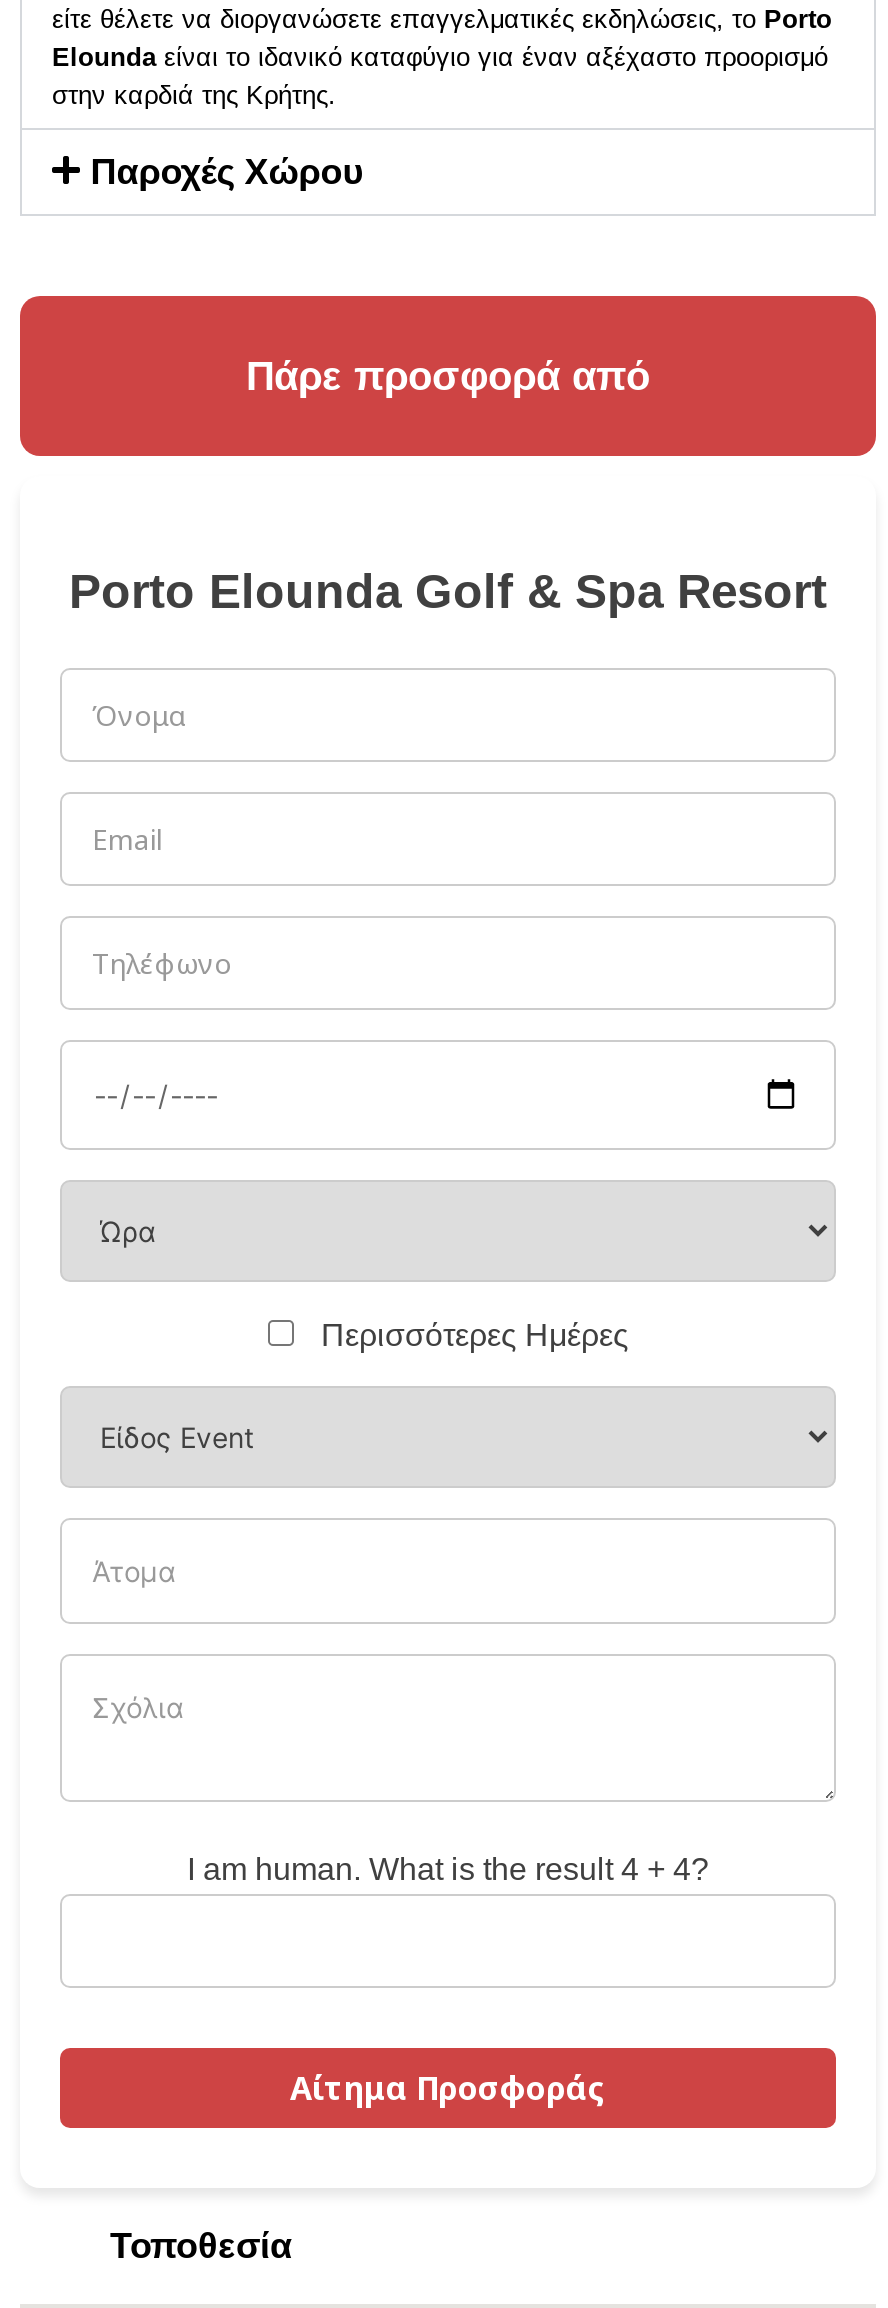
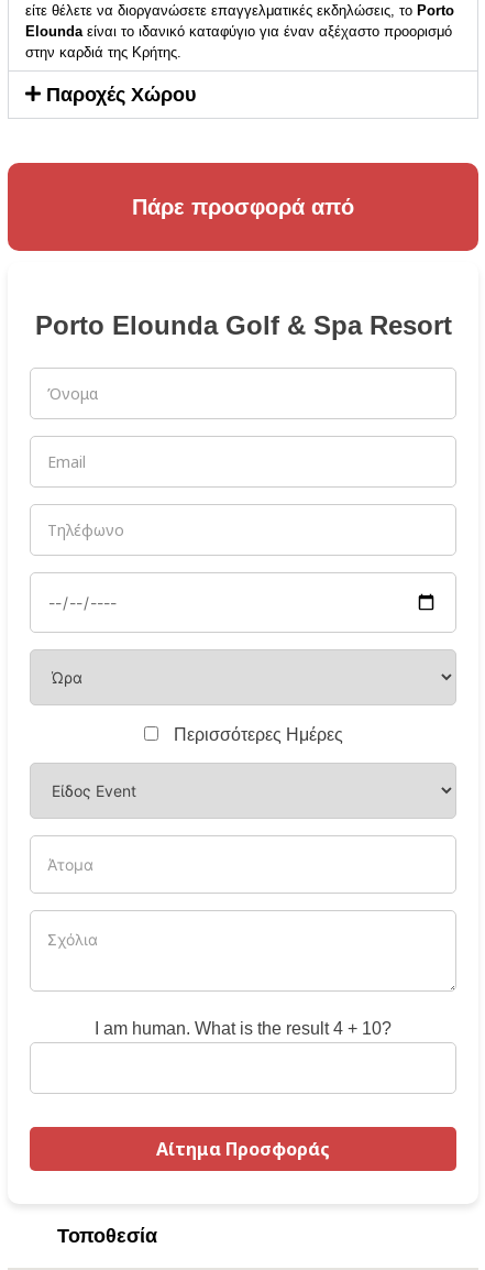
- I am human. What is the result 4 + 4?
+ I am human. What is the result 4 + 10?
